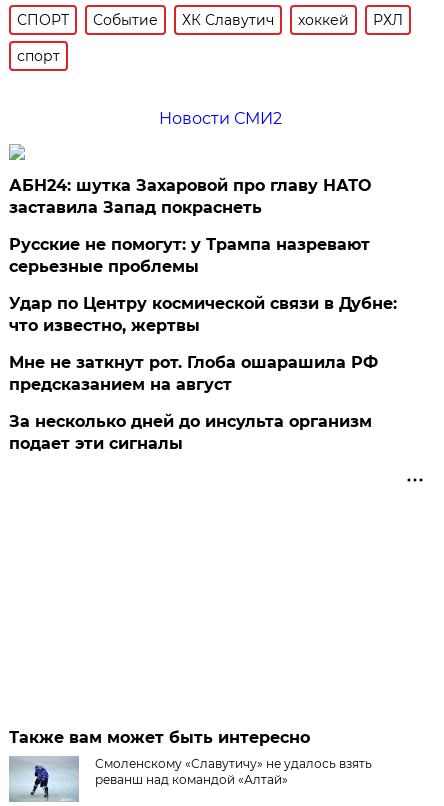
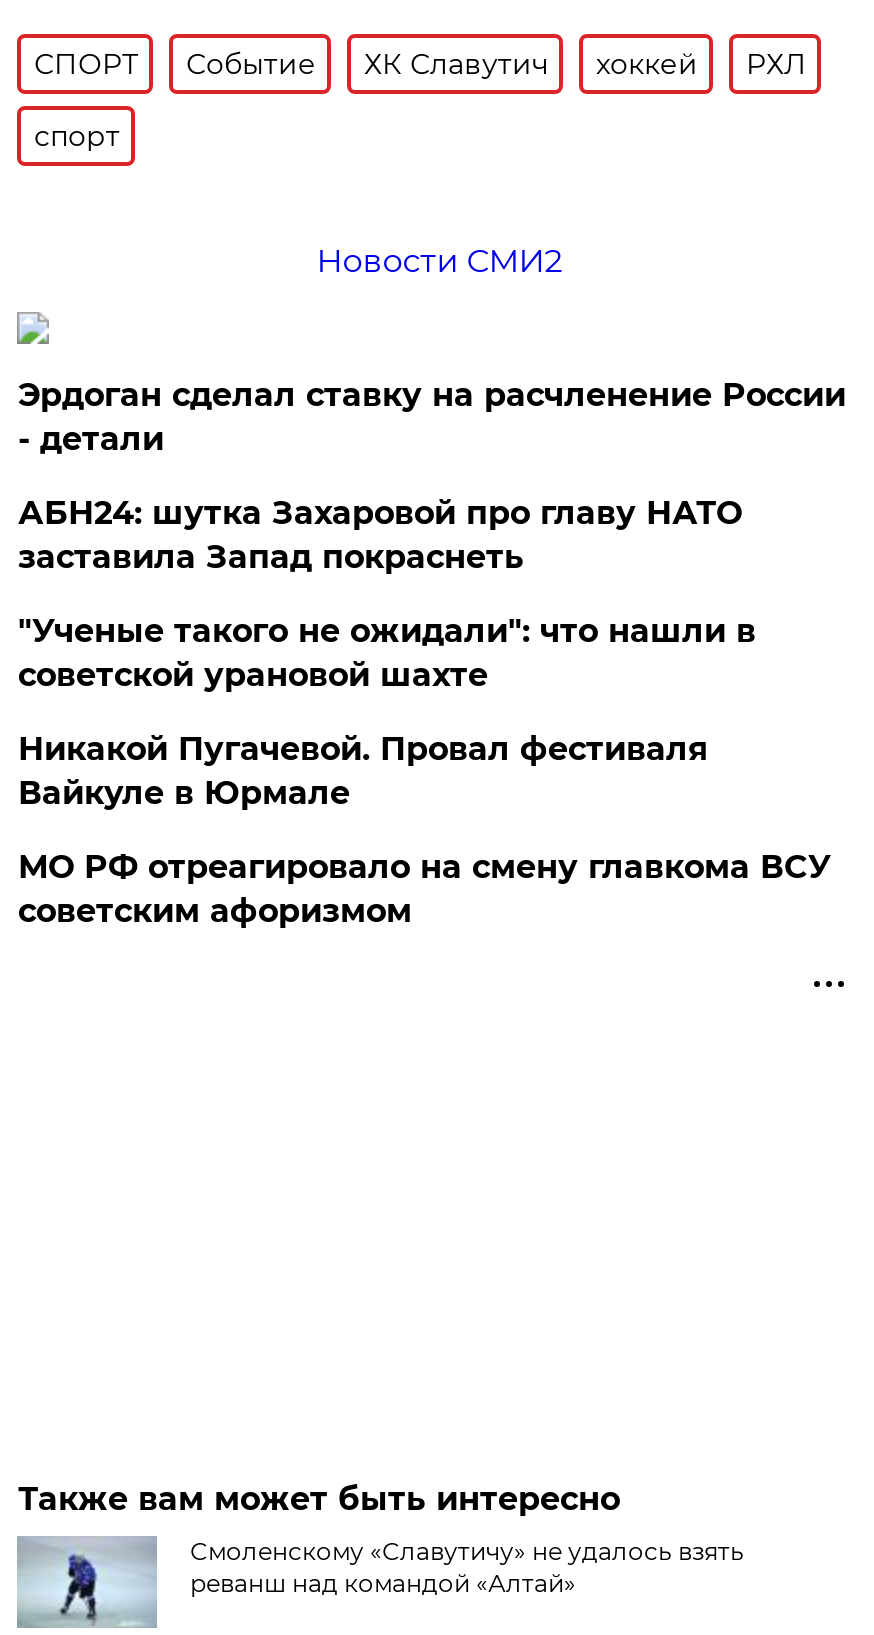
+ Эрдоган сделал ставку на расчленение России
+ - детали

moved down: АБН24: шутка Захаровой про главу НАТО | заставила Запад покраснеть

- Русские не помогут: у Трампа назревают
- серьезные проблемы
- Удар по Центру космической связи в Дубне:
- что известно, жертвы
- Мне не заткнут рот. Глоба ошарашила РФ
- предсказанием на август
- За несколько дней до инсульта организм
- подает эти сигналы
+ "Ученые такого не ожидали": что нашли в
+ советской урановой шахте
+ Никакой Пугачевой. Провал фестиваля
+ Вайкуле в Юрмале
+ МО РФ отреагировало на смену главкома ВСУ
+ советским афоризмом
